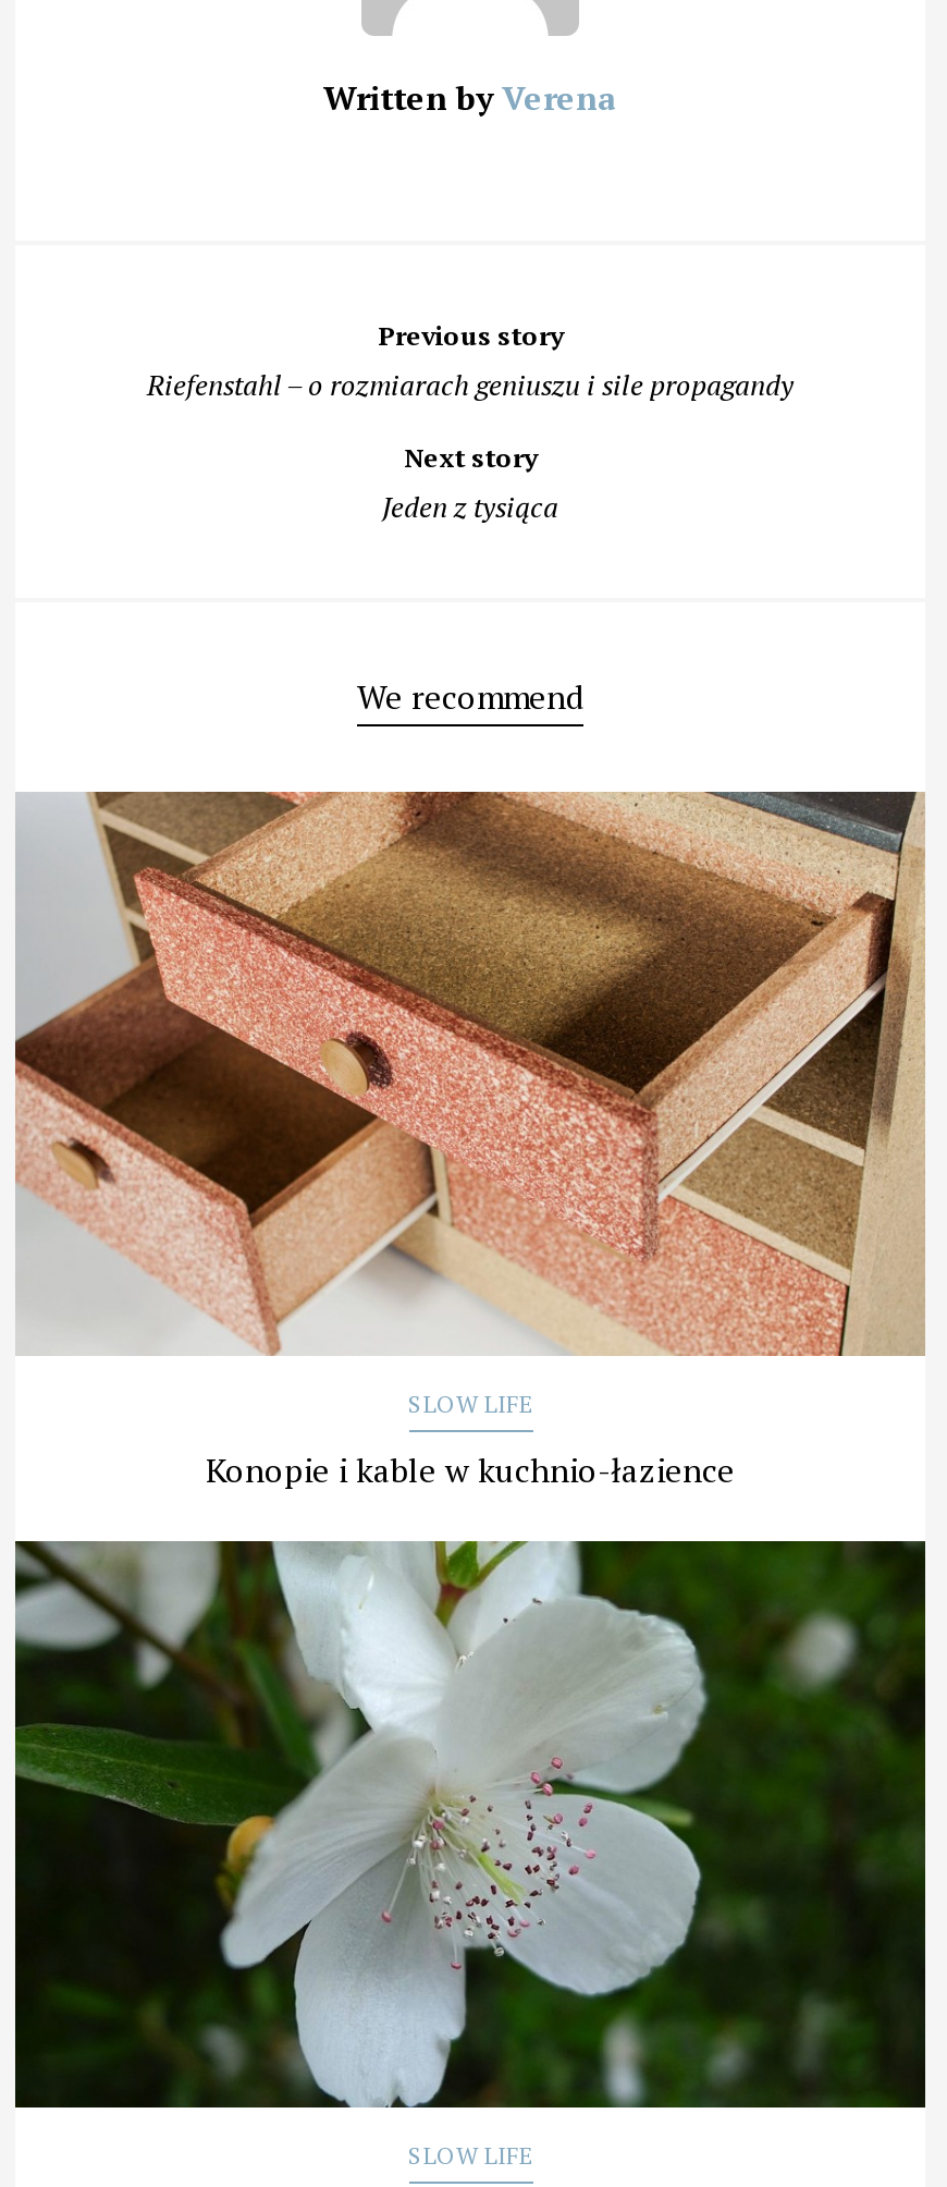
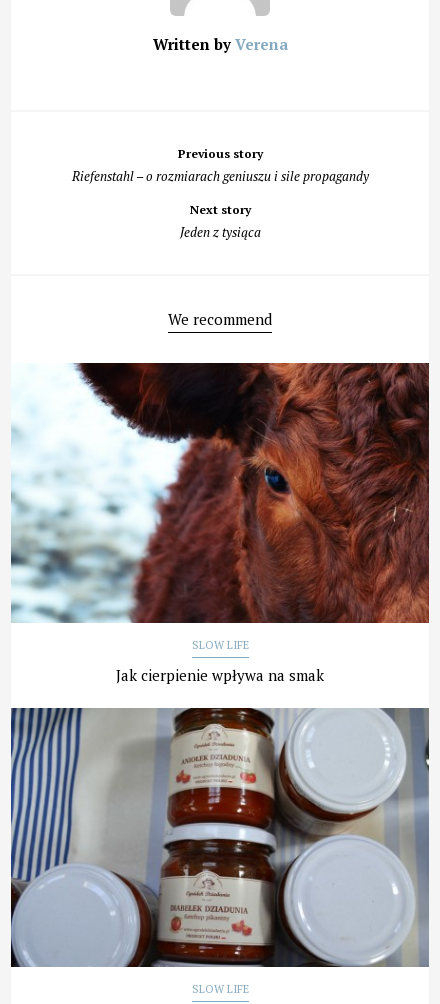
- [image]
+ [image]

- Konopie i kable w kuchnio-łazience
+ Jak cierpienie wpływa na smak

- [image]
+ [image]
